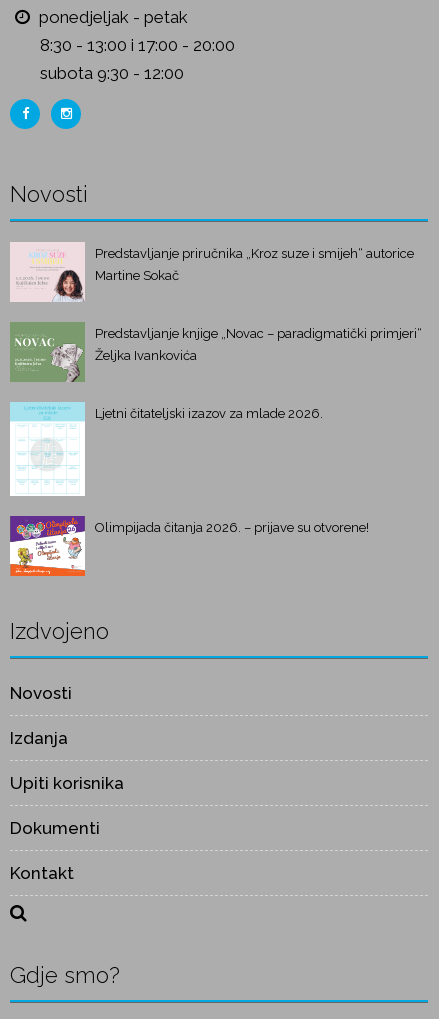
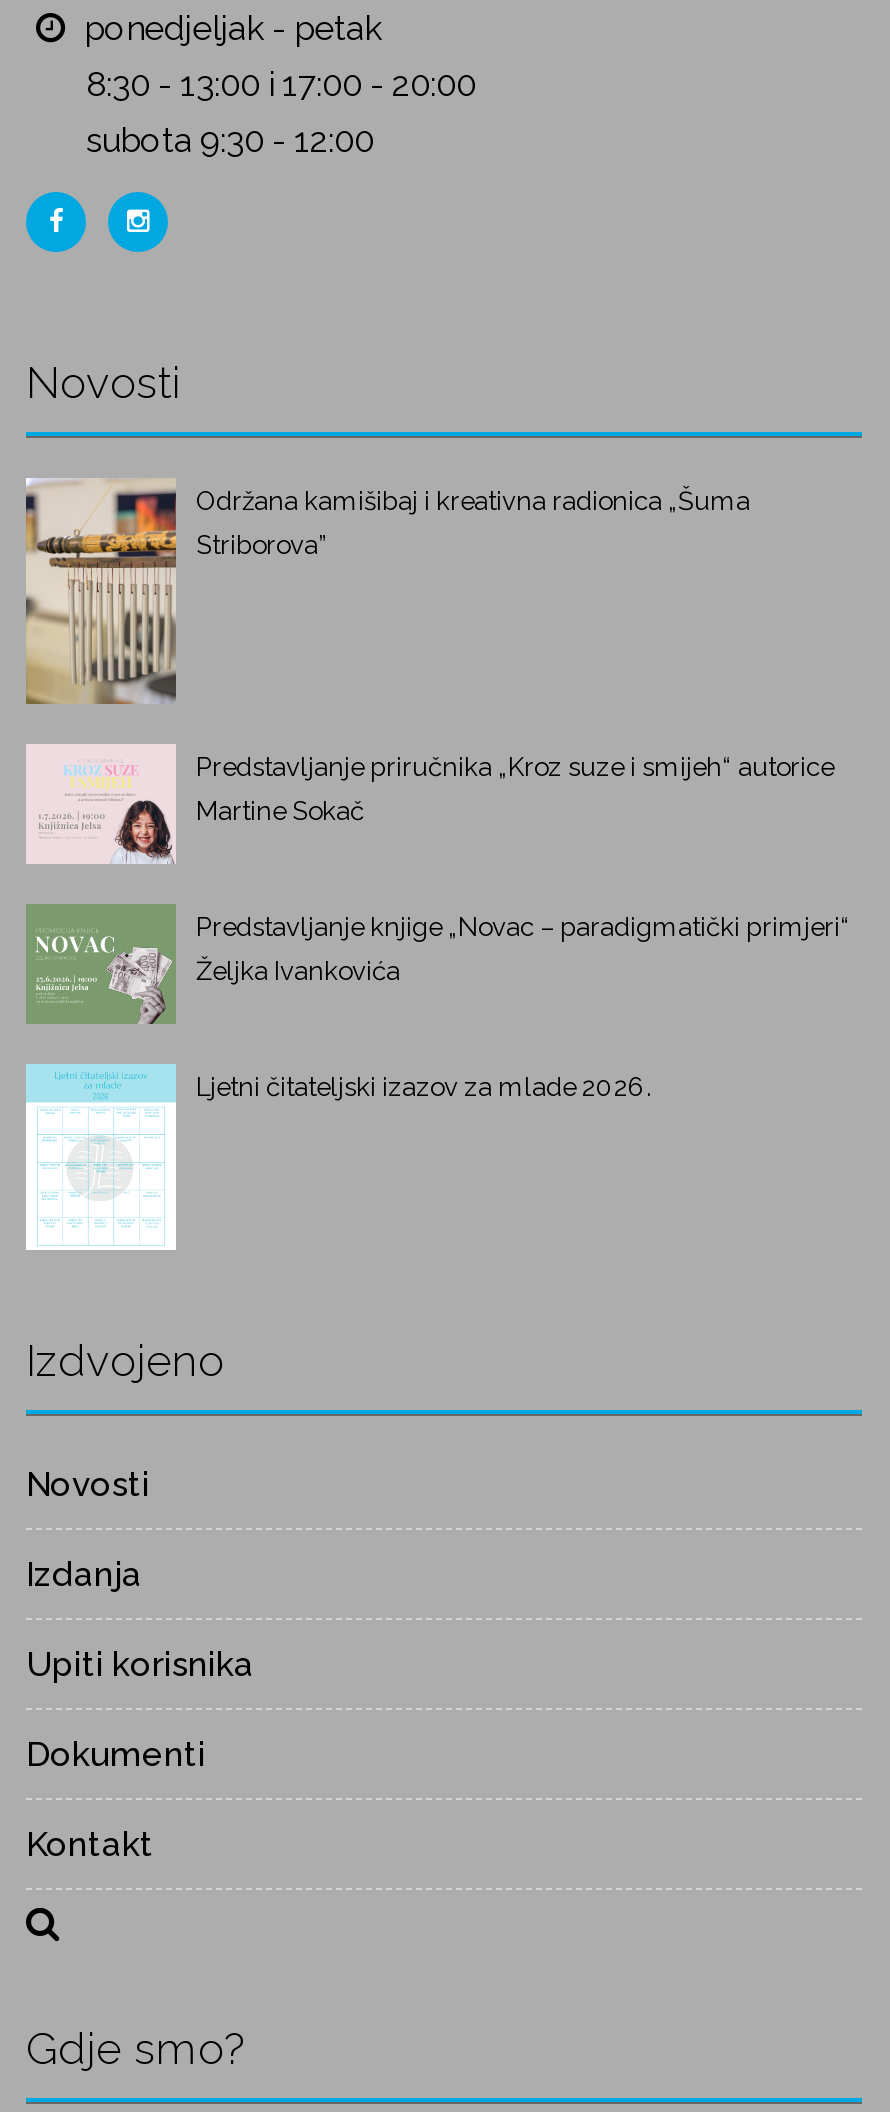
+ [image]
+ Održana kamišibaj i kreativna radionica „Šuma
+ Striborova”

moved down: [image] | Predstavljanje priručnika „Kroz suze i smijeh“ autorice | Martine Sokač | Predstavljanje knjige „Novac – paradigmatički primjeri“ | Željka Ivankovića | Ljetni čitateljski izazov za mlade 2026.

- [image]
- Olimpijada čitanja 2026. – prijave su otvorene!
